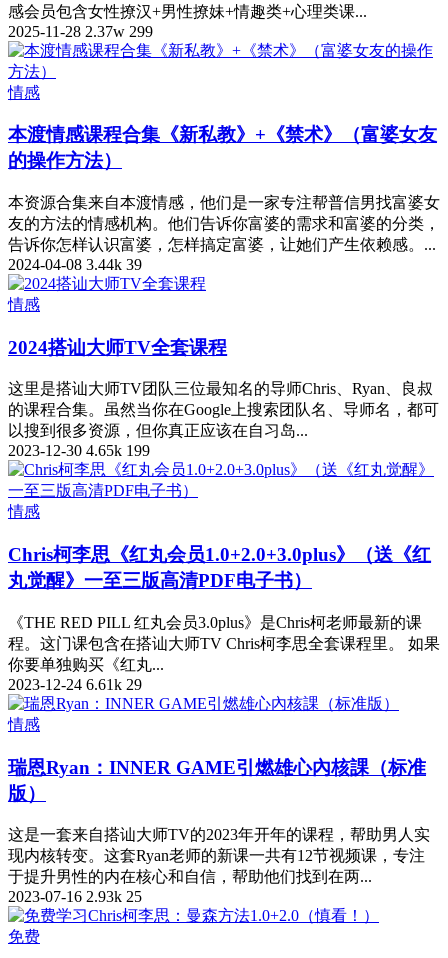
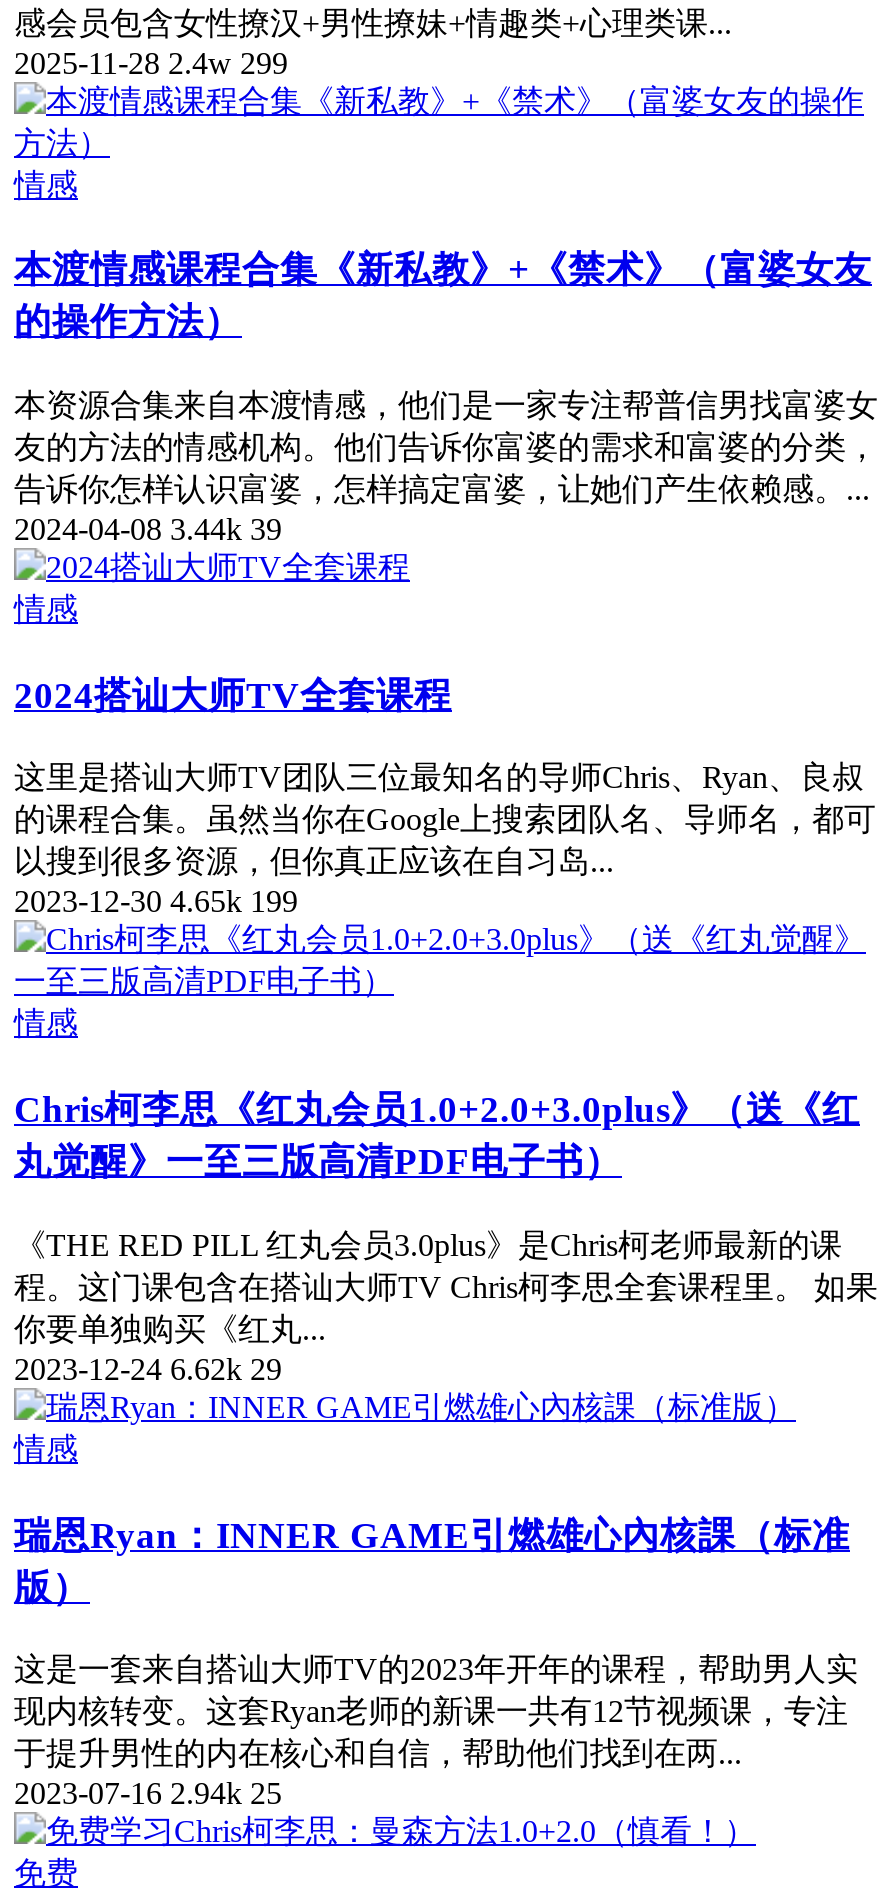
- 2025-11-28 2.37w 299
+ 2025-11-28 2.4w 299

- 2023-12-24 6.61k 29
+ 2023-12-24 6.62k 29

- 2023-07-16 2.93k 25
+ 2023-07-16 2.94k 25
